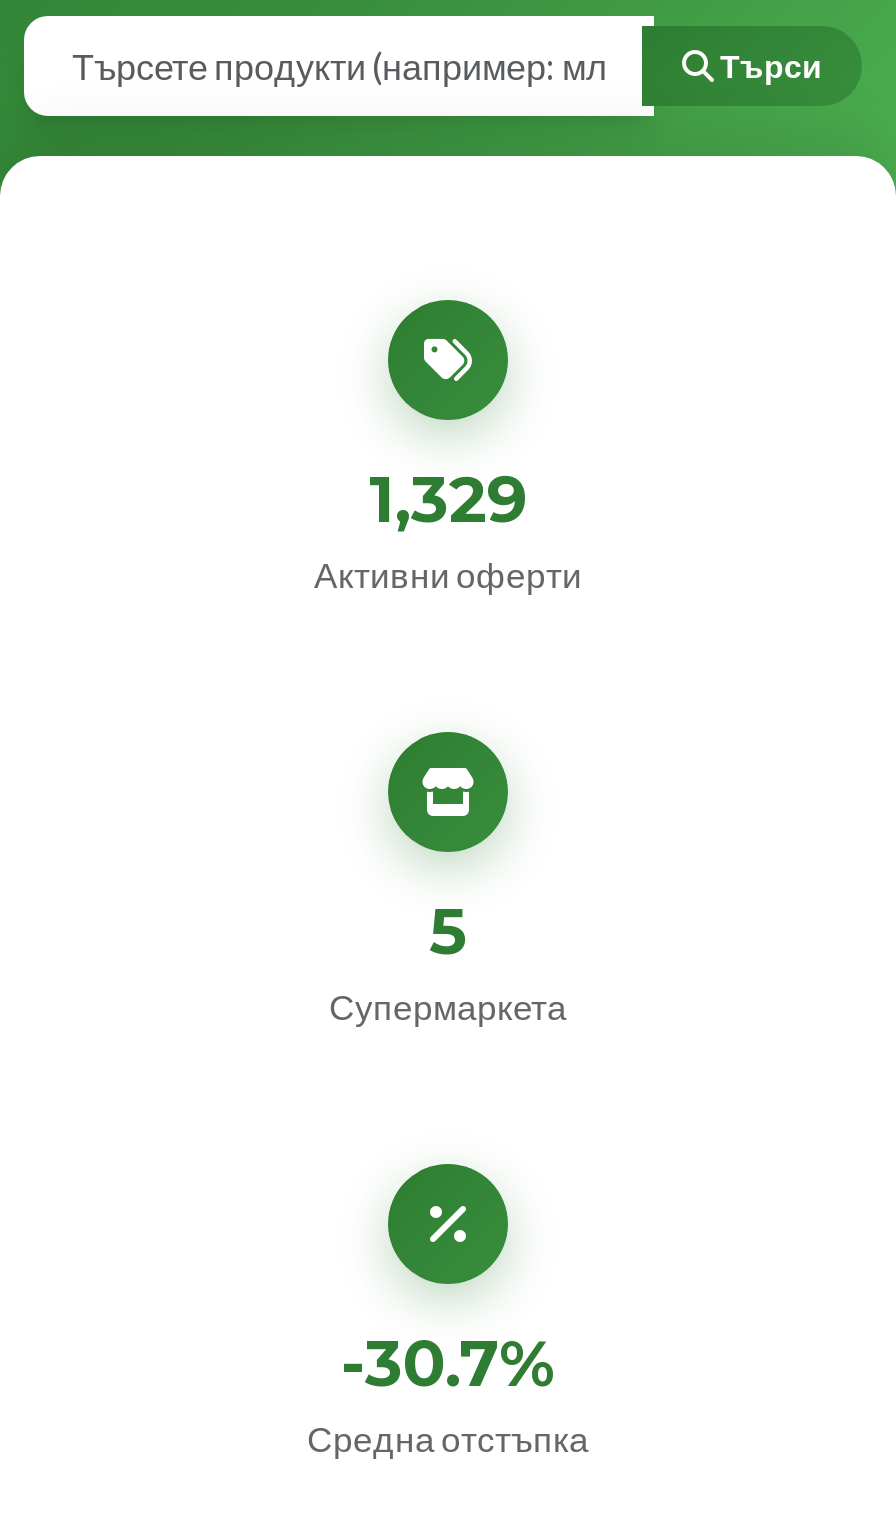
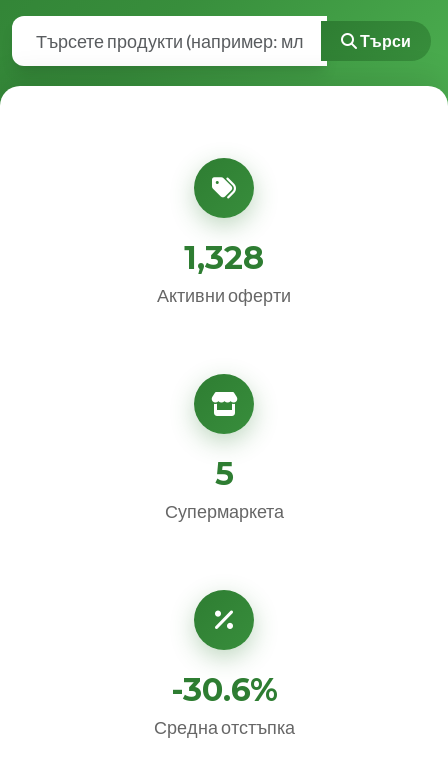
- 1,329
+ 1,328

- -30.7%
+ -30.6%
